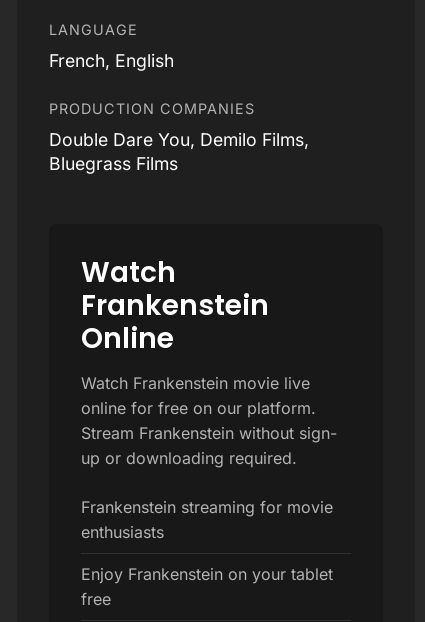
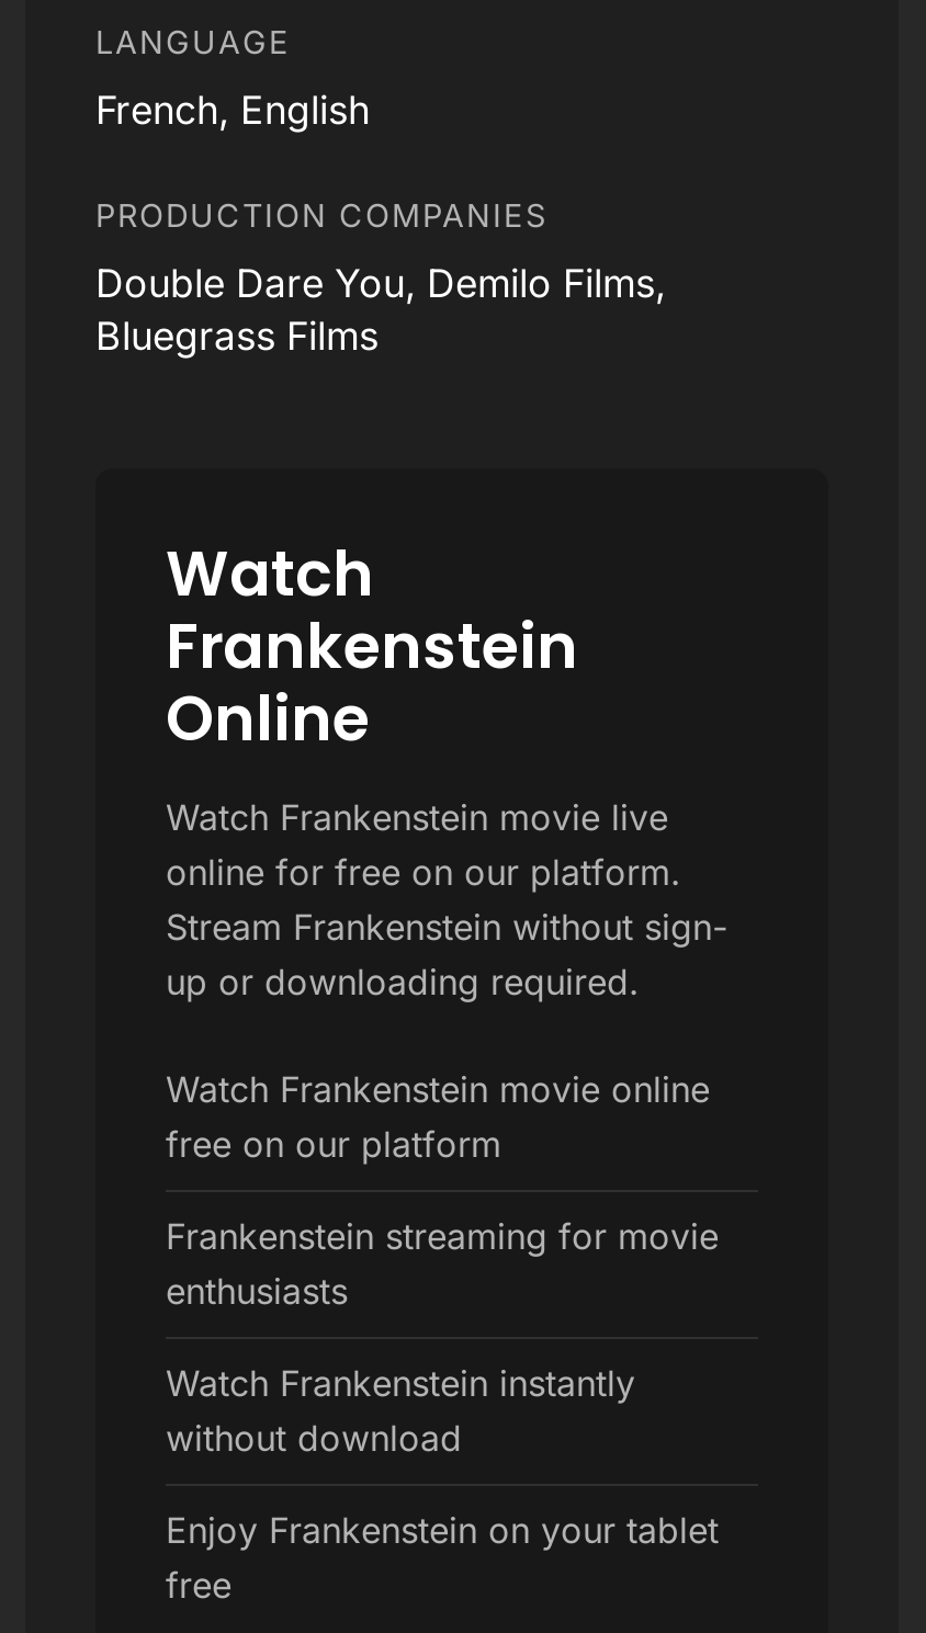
+ Watch Frankenstein movie online
+ free on our platform

+ Watch Frankenstein instantly
+ without download
